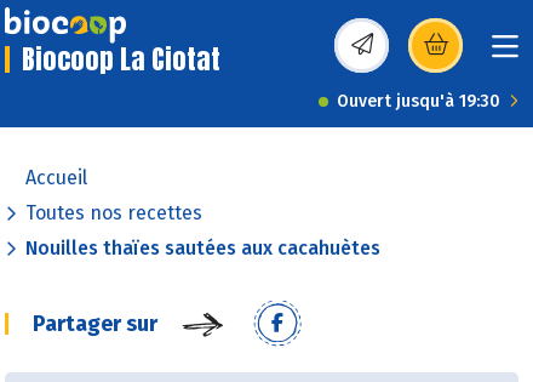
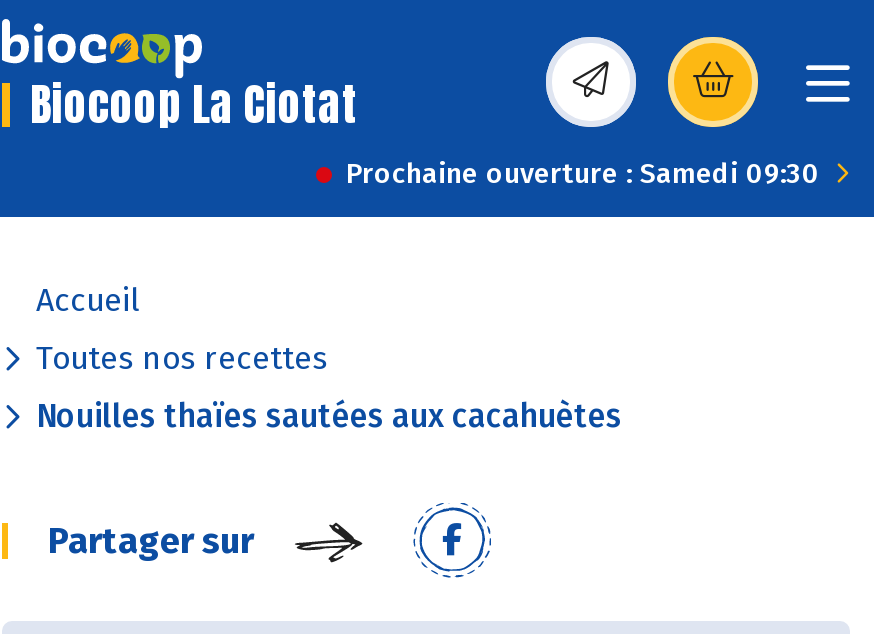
- Ouvert jusqu'à 19:30
+ Prochaine ouverture : Samedi 09:30
